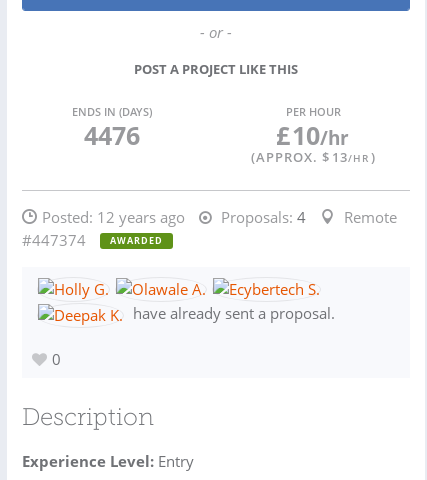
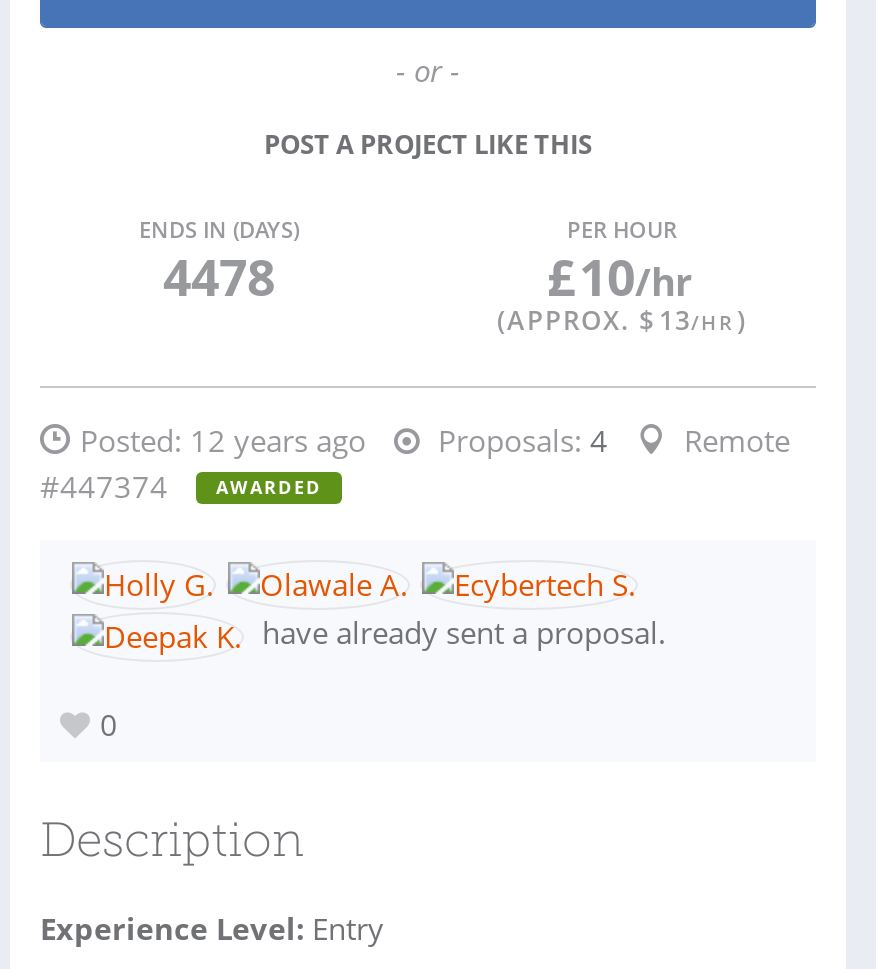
- 4476
+ 4478
